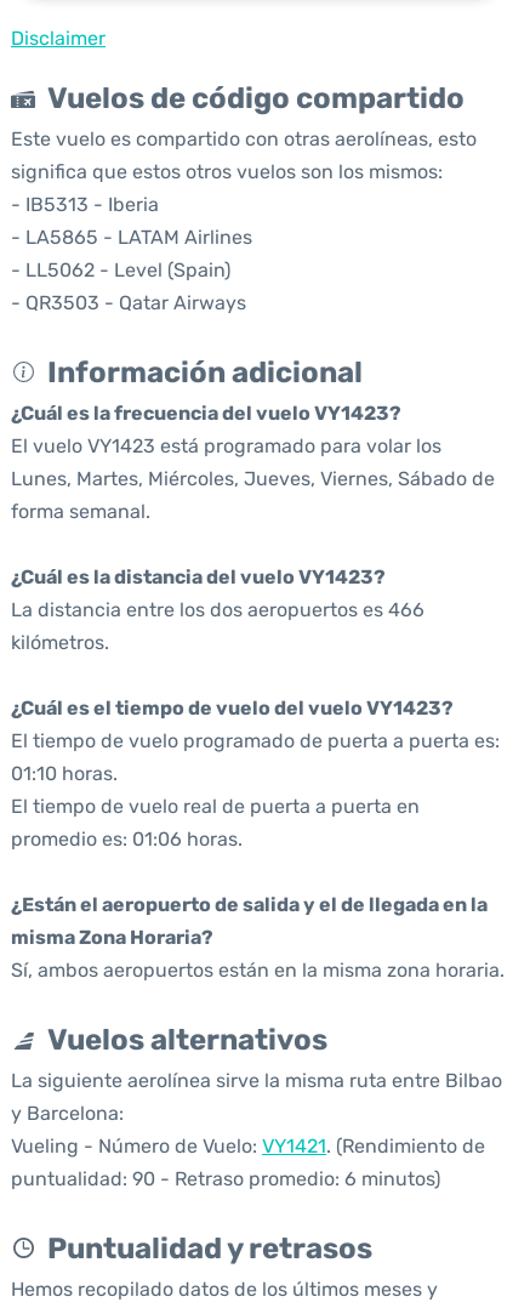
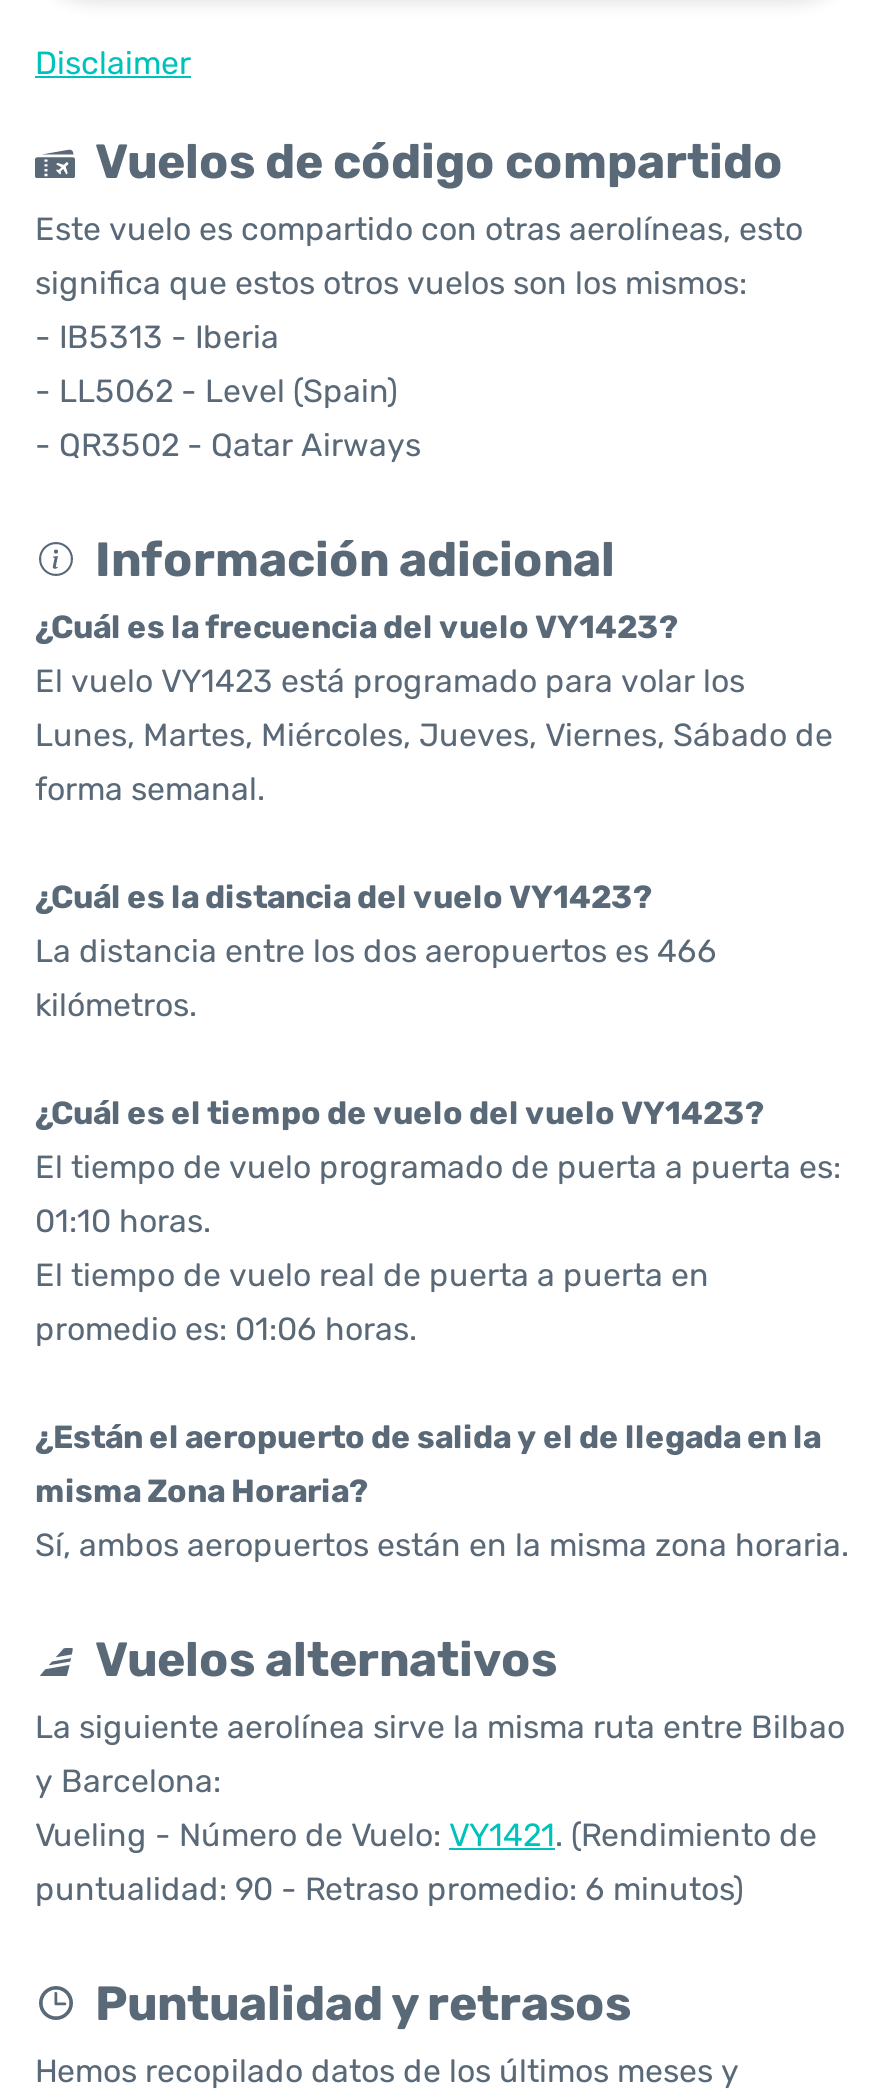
- - LA5865 - LATAM Airlines

- - QR3503 - Qatar Airways
+ - QR3502 - Qatar Airways
